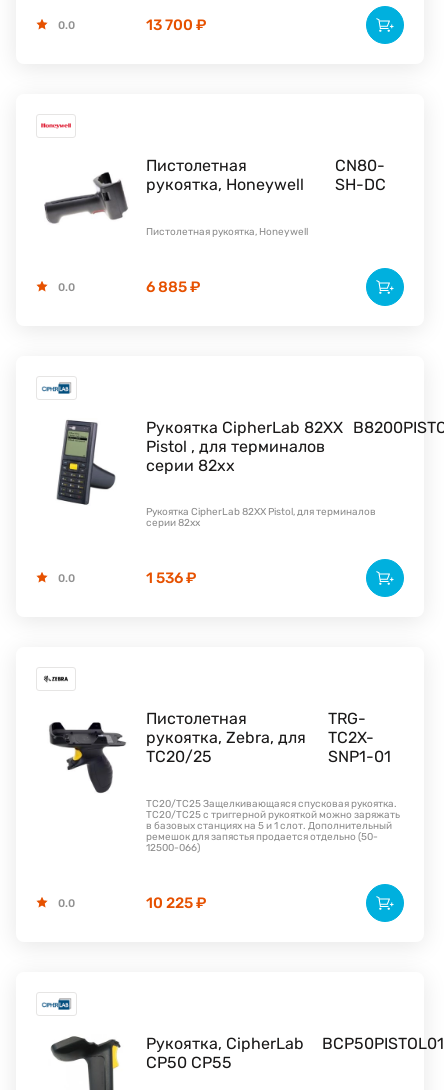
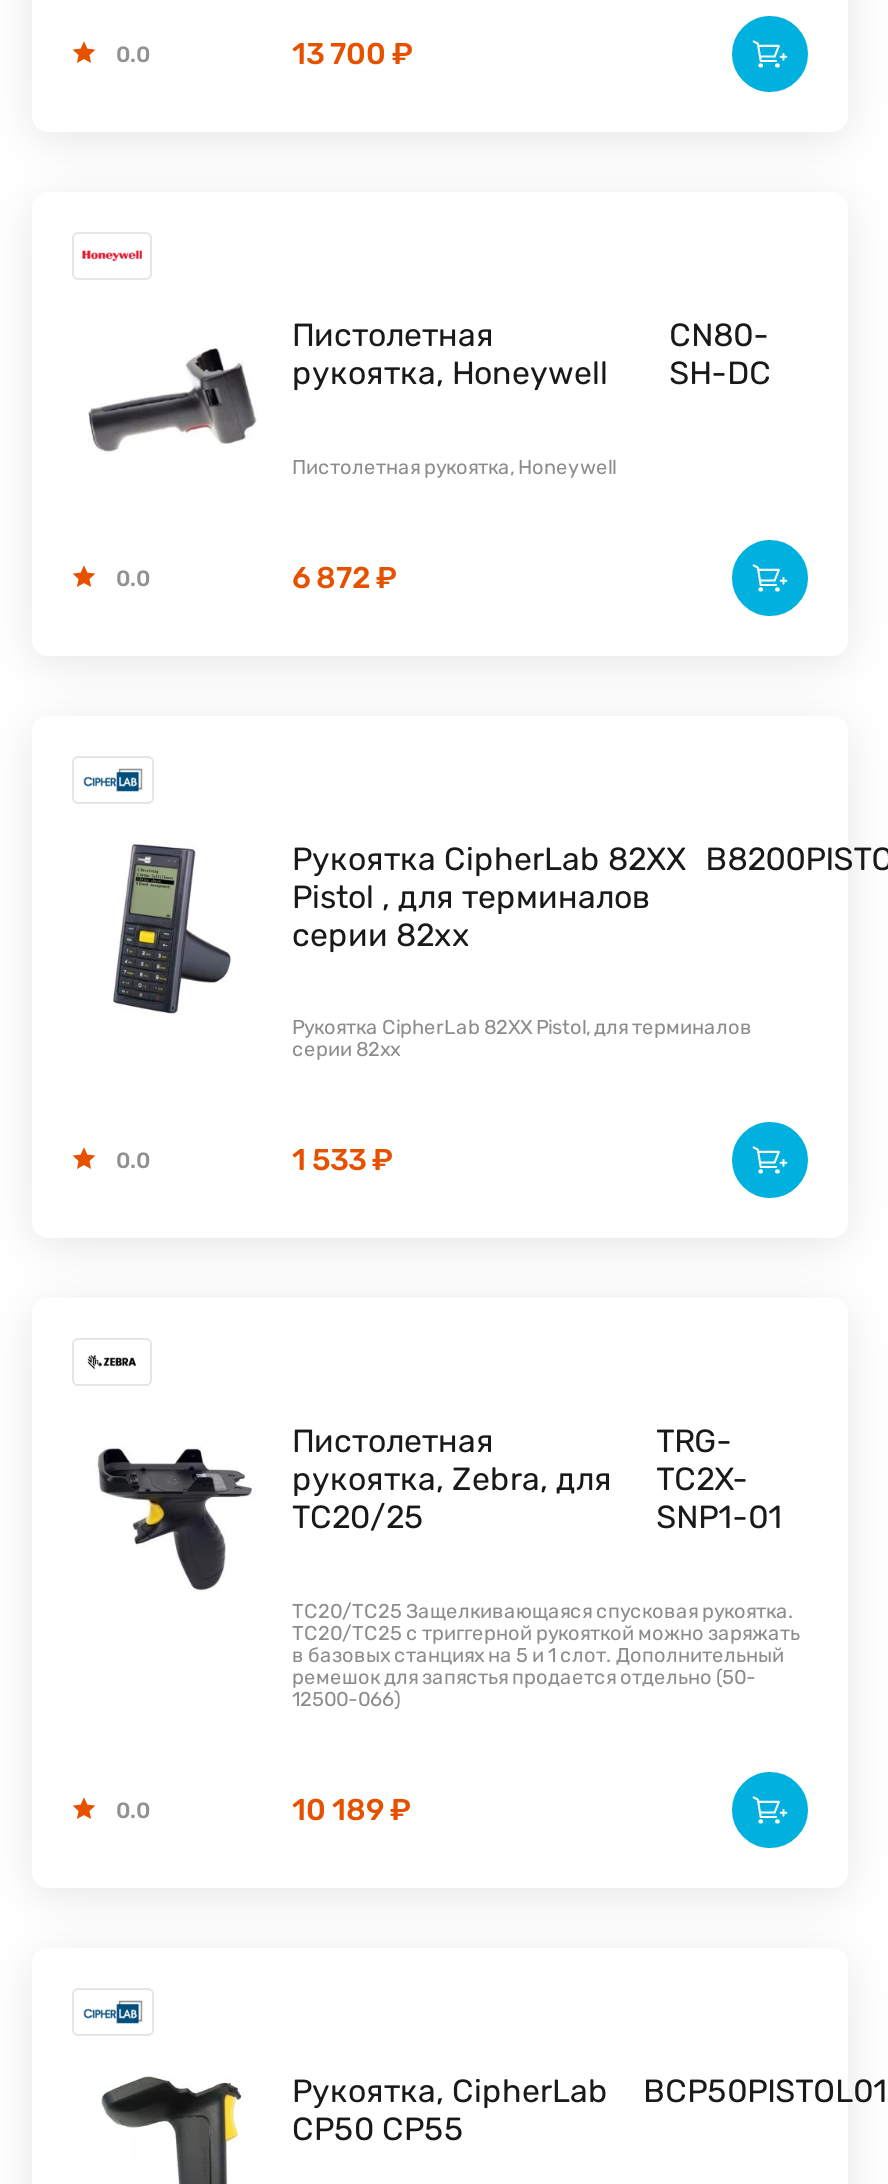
- 6 885 ₽
+ 6 872 ₽

- 1 536 ₽
+ 1 533 ₽

- 10 225 ₽
+ 10 189 ₽
